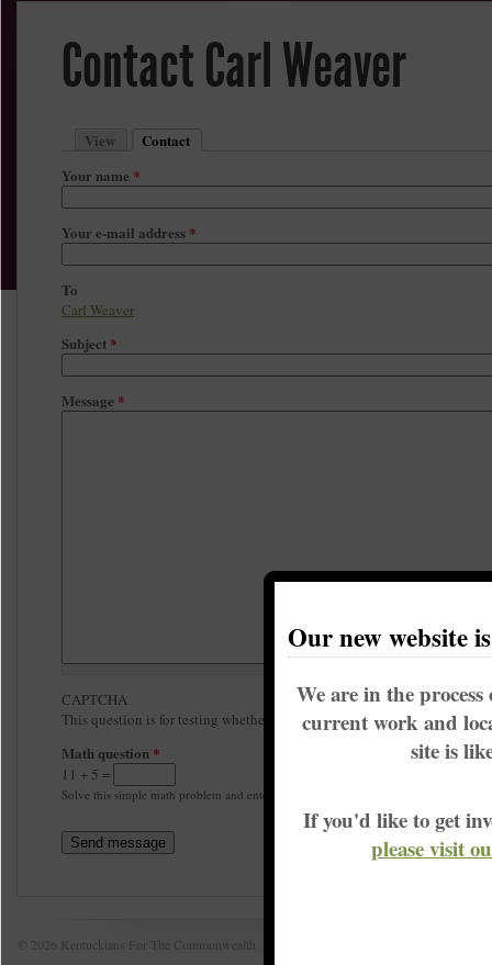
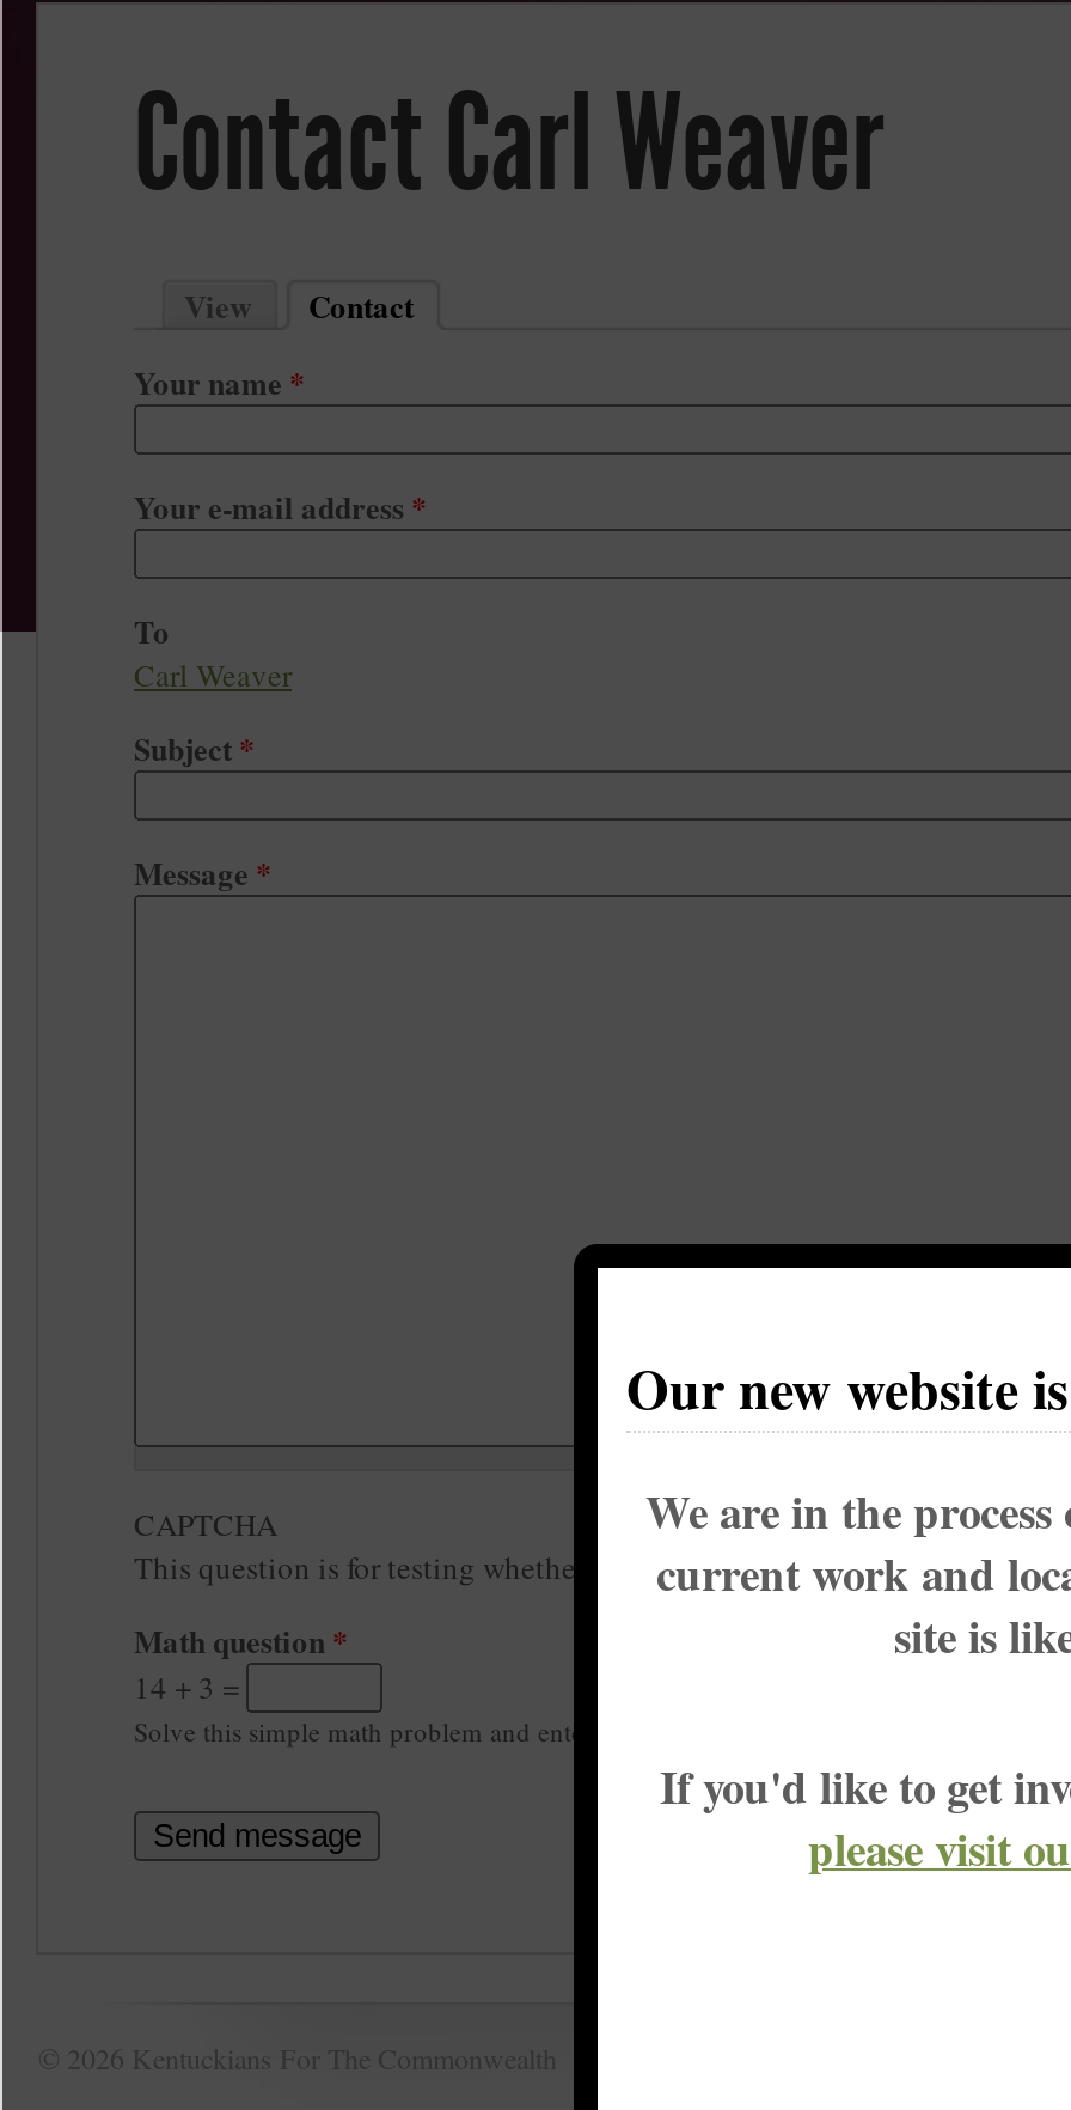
- 11 + 5 =
+ 14 + 3 =
